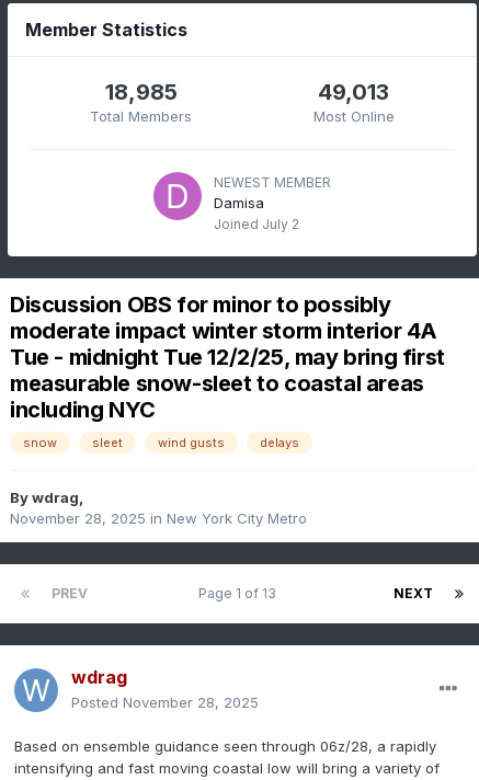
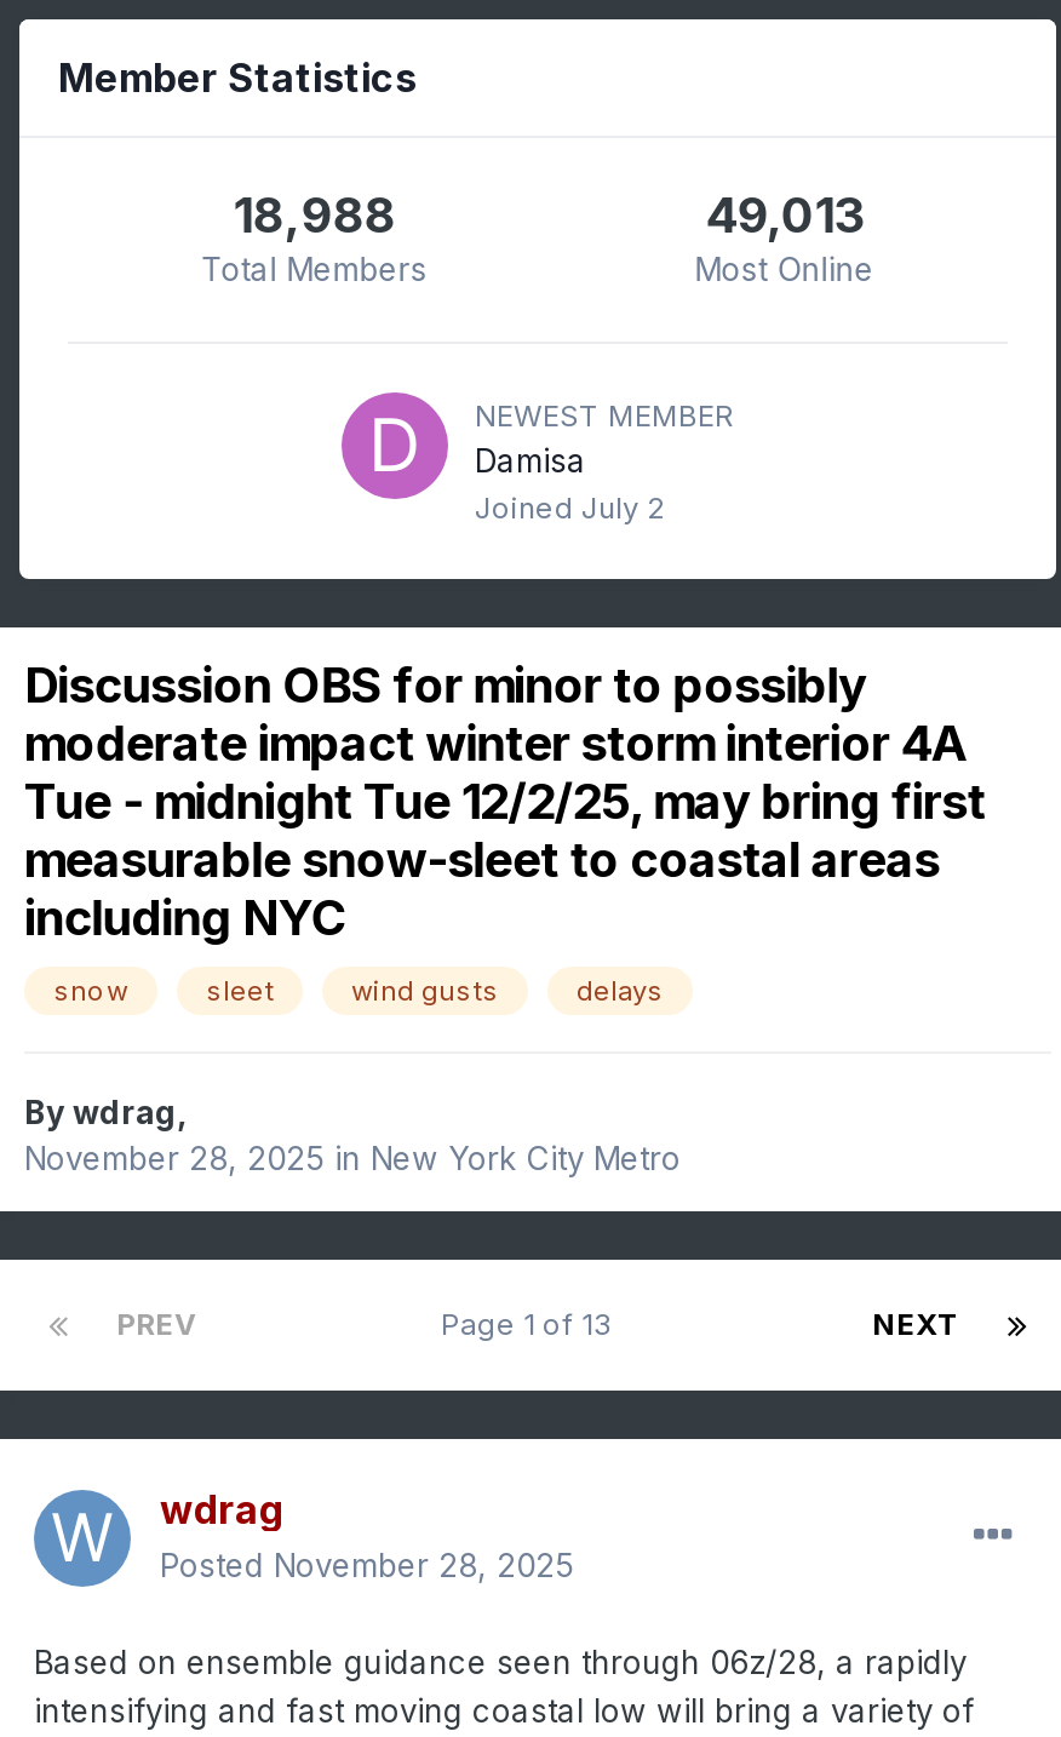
- 18,985
+ 18,988
